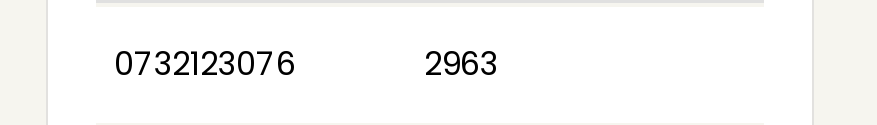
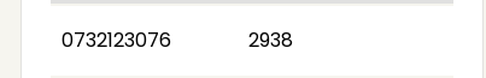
- 2963
+ 2938
